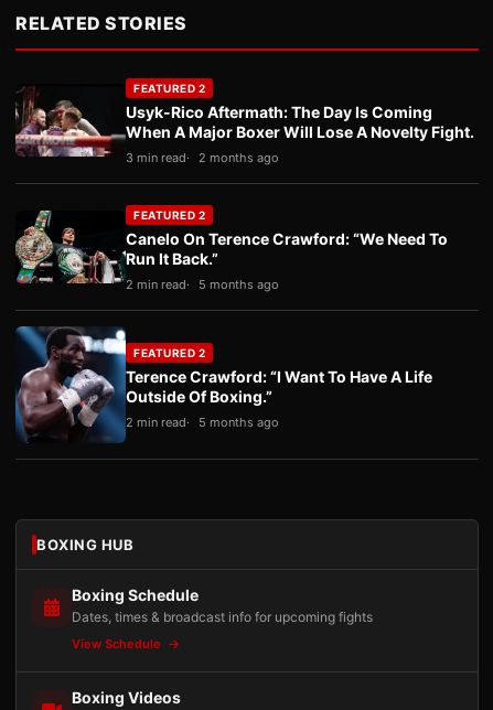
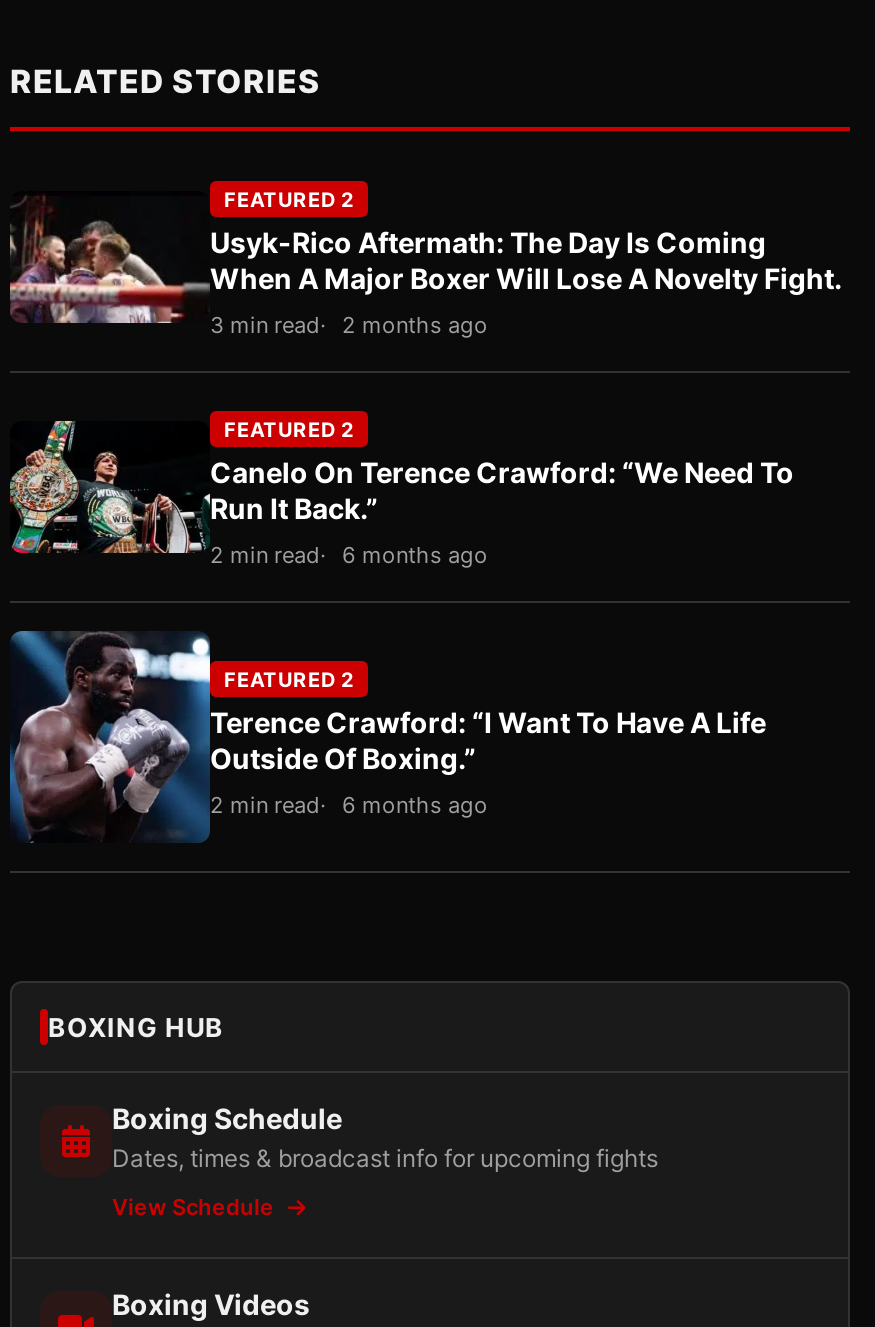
- 2 min read 5 months ago
+ 2 min read 6 months ago

- 2 min read 5 months ago
+ 2 min read 6 months ago
